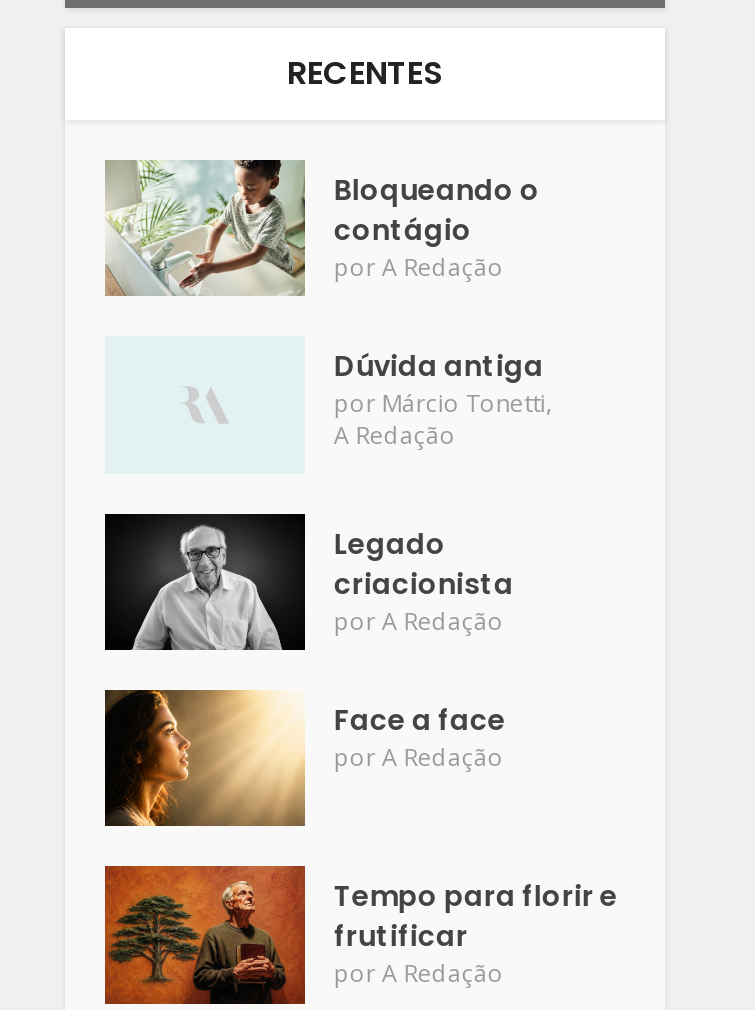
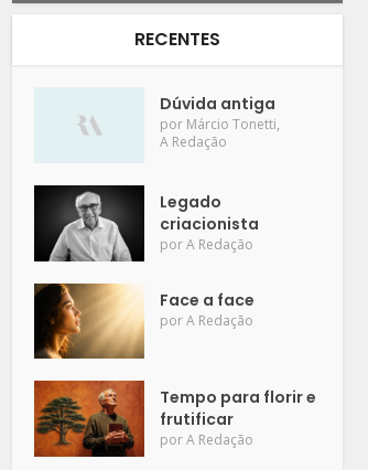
- [image]
- Bloqueando o
- contágio
- por A Redação
